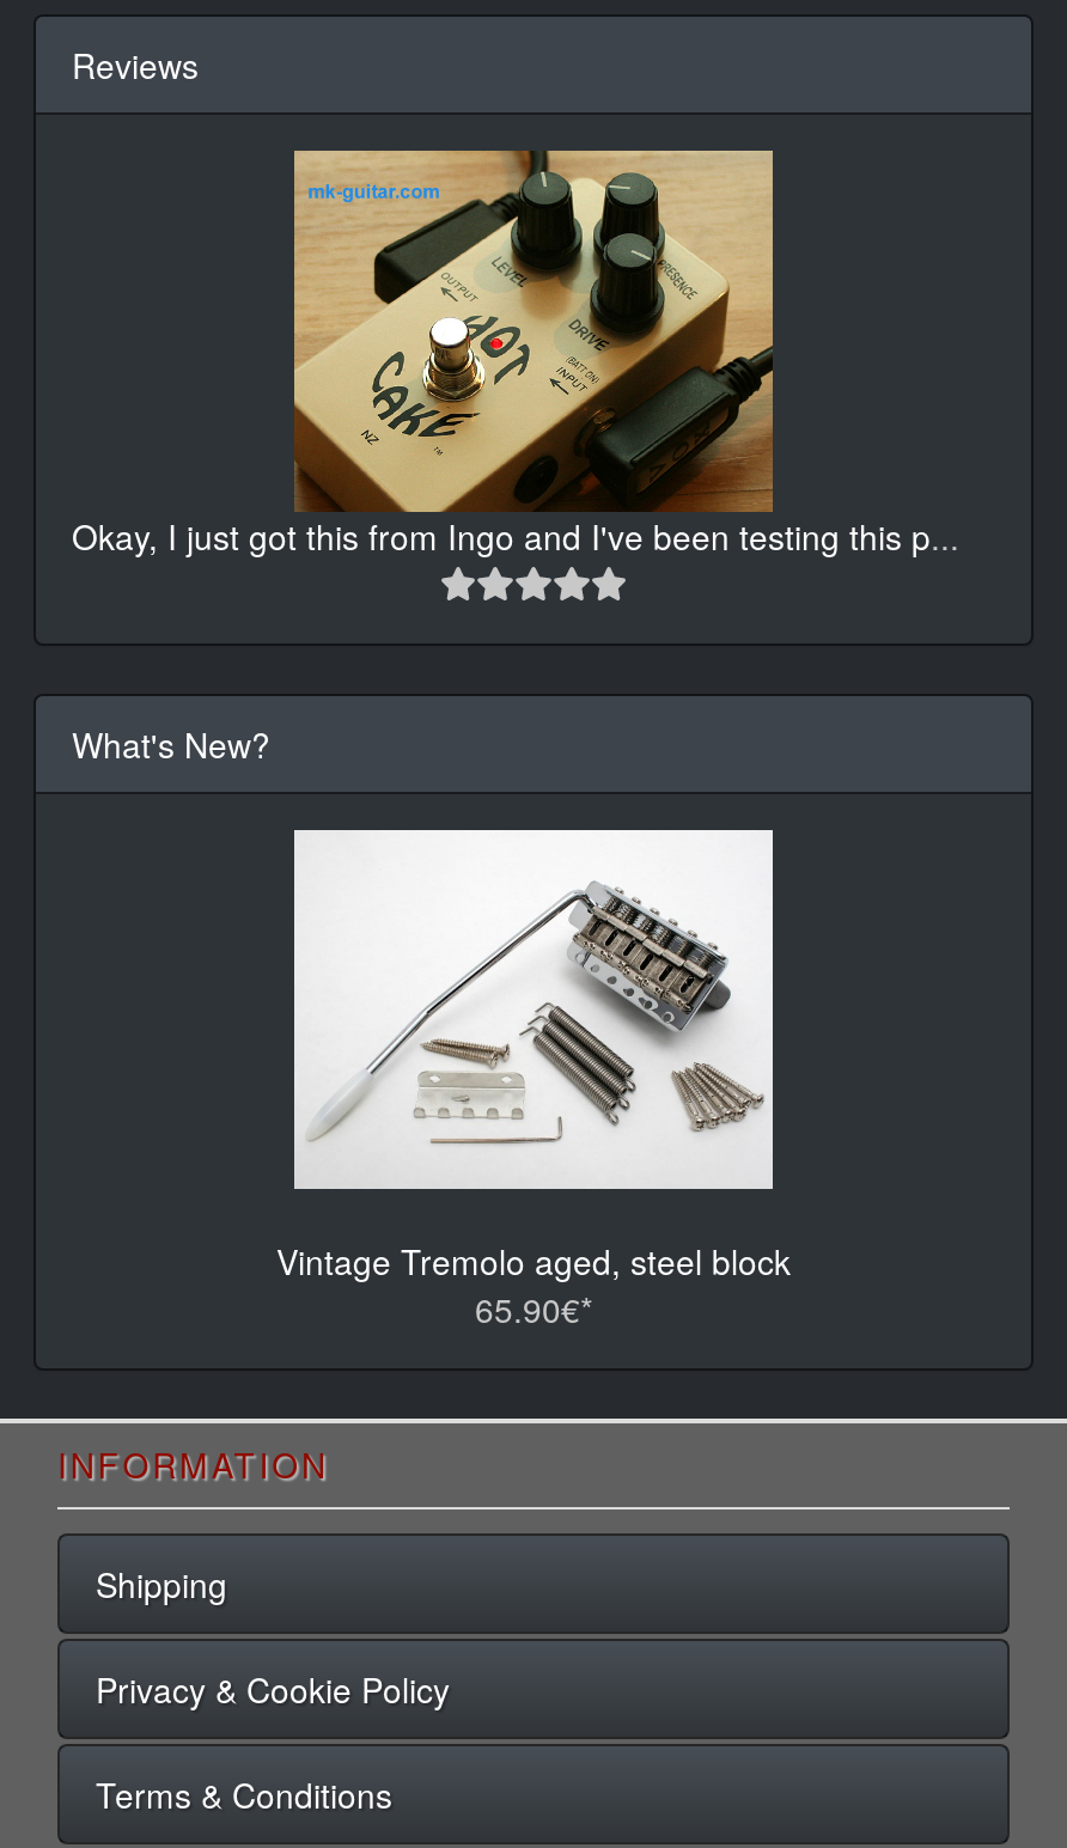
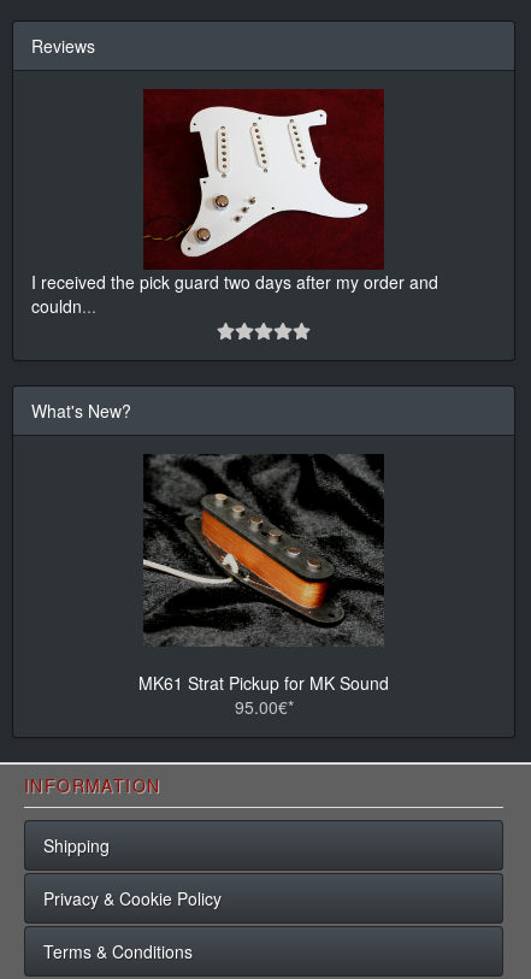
- [image]
- Okay, I just got this from Ingo and I've been testing this p...
+ [image]
+ I received the pick guard two days after my order and
+ couldn...

- [image]
- Vintage Tremolo aged, steel block
- 65.90€*
+ [image]
+ MK61 Strat Pickup for MK Sound
+ 95.00€*
